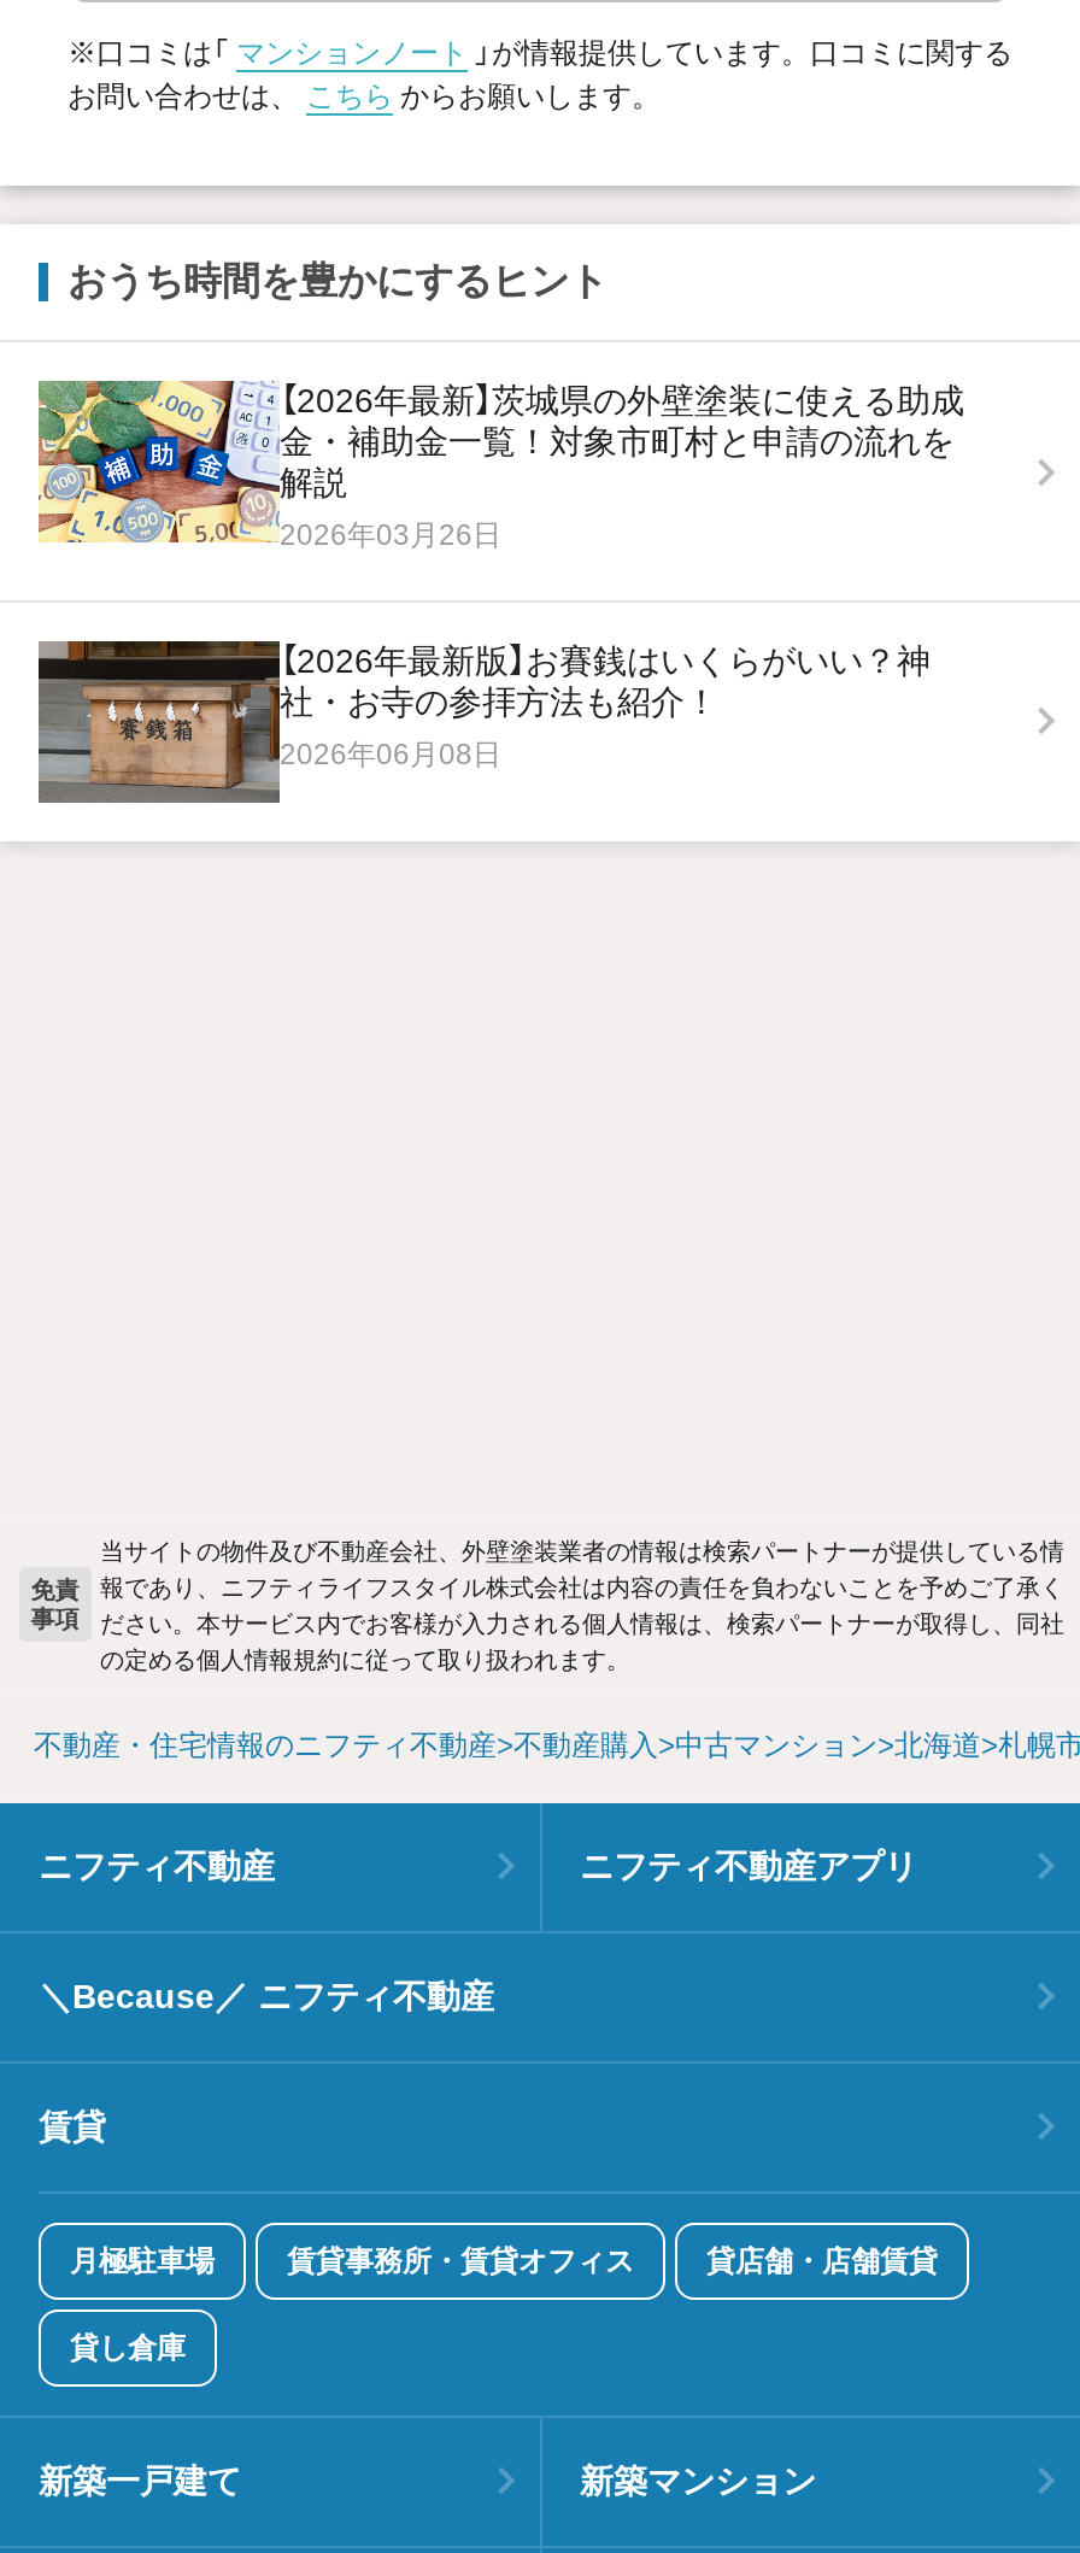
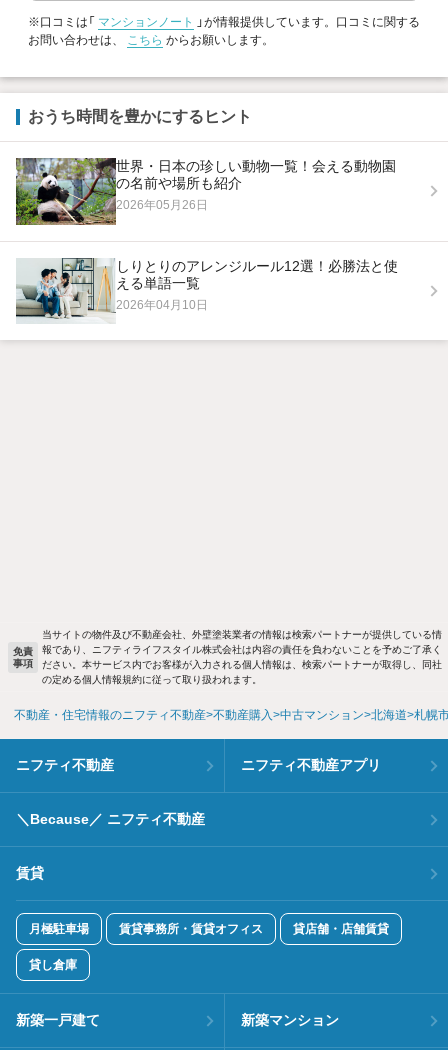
- [image]
- 【2026年最新】茨城県の外壁塗装に使える助成
- 金・補助金一覧！対象市町村と申請の流れを
- 解説
- 2026年03月26日
+ [image]
+ 世界・日本の珍しい動物一覧！会える動物園
+ の名前や場所も紹介
+ 2026年05月26日

- [image]
- 【2026年最新版】お賽銭はいくらがいい？神
- 社・お寺の参拝方法も紹介！
- 2026年06月08日
+ [image]
+ しりとりのアレンジルール12選！必勝法と使
+ える単語一覧
+ 2026年04月10日
